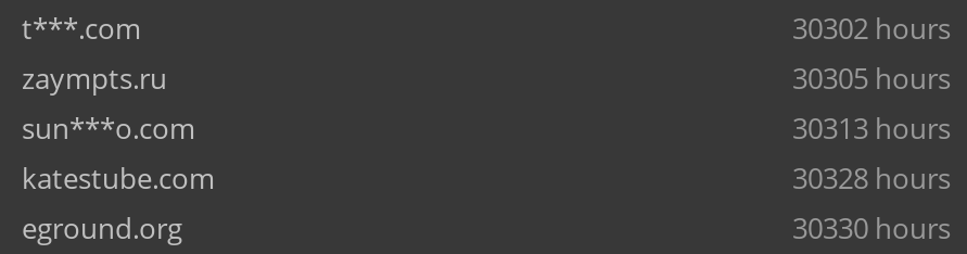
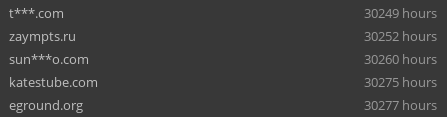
- 30302 hours
+ 30249 hours

- 30305 hours
+ 30252 hours

- 30313 hours
+ 30260 hours

- 30328 hours
+ 30275 hours

- 30330 hours
+ 30277 hours
